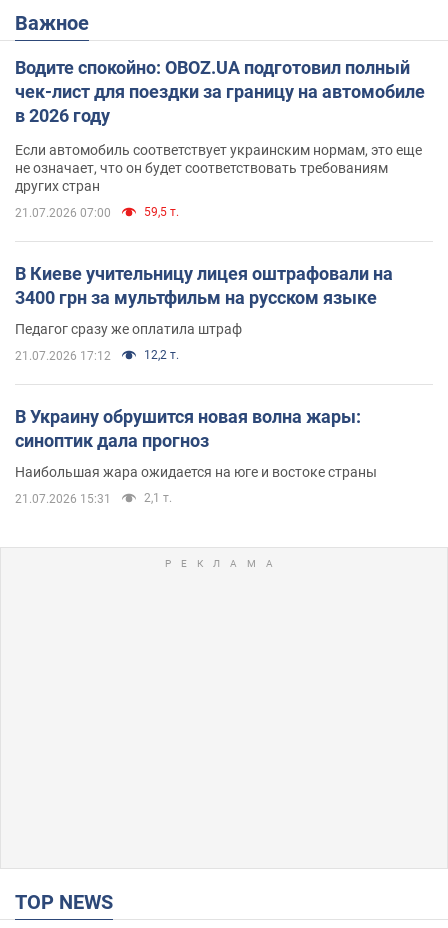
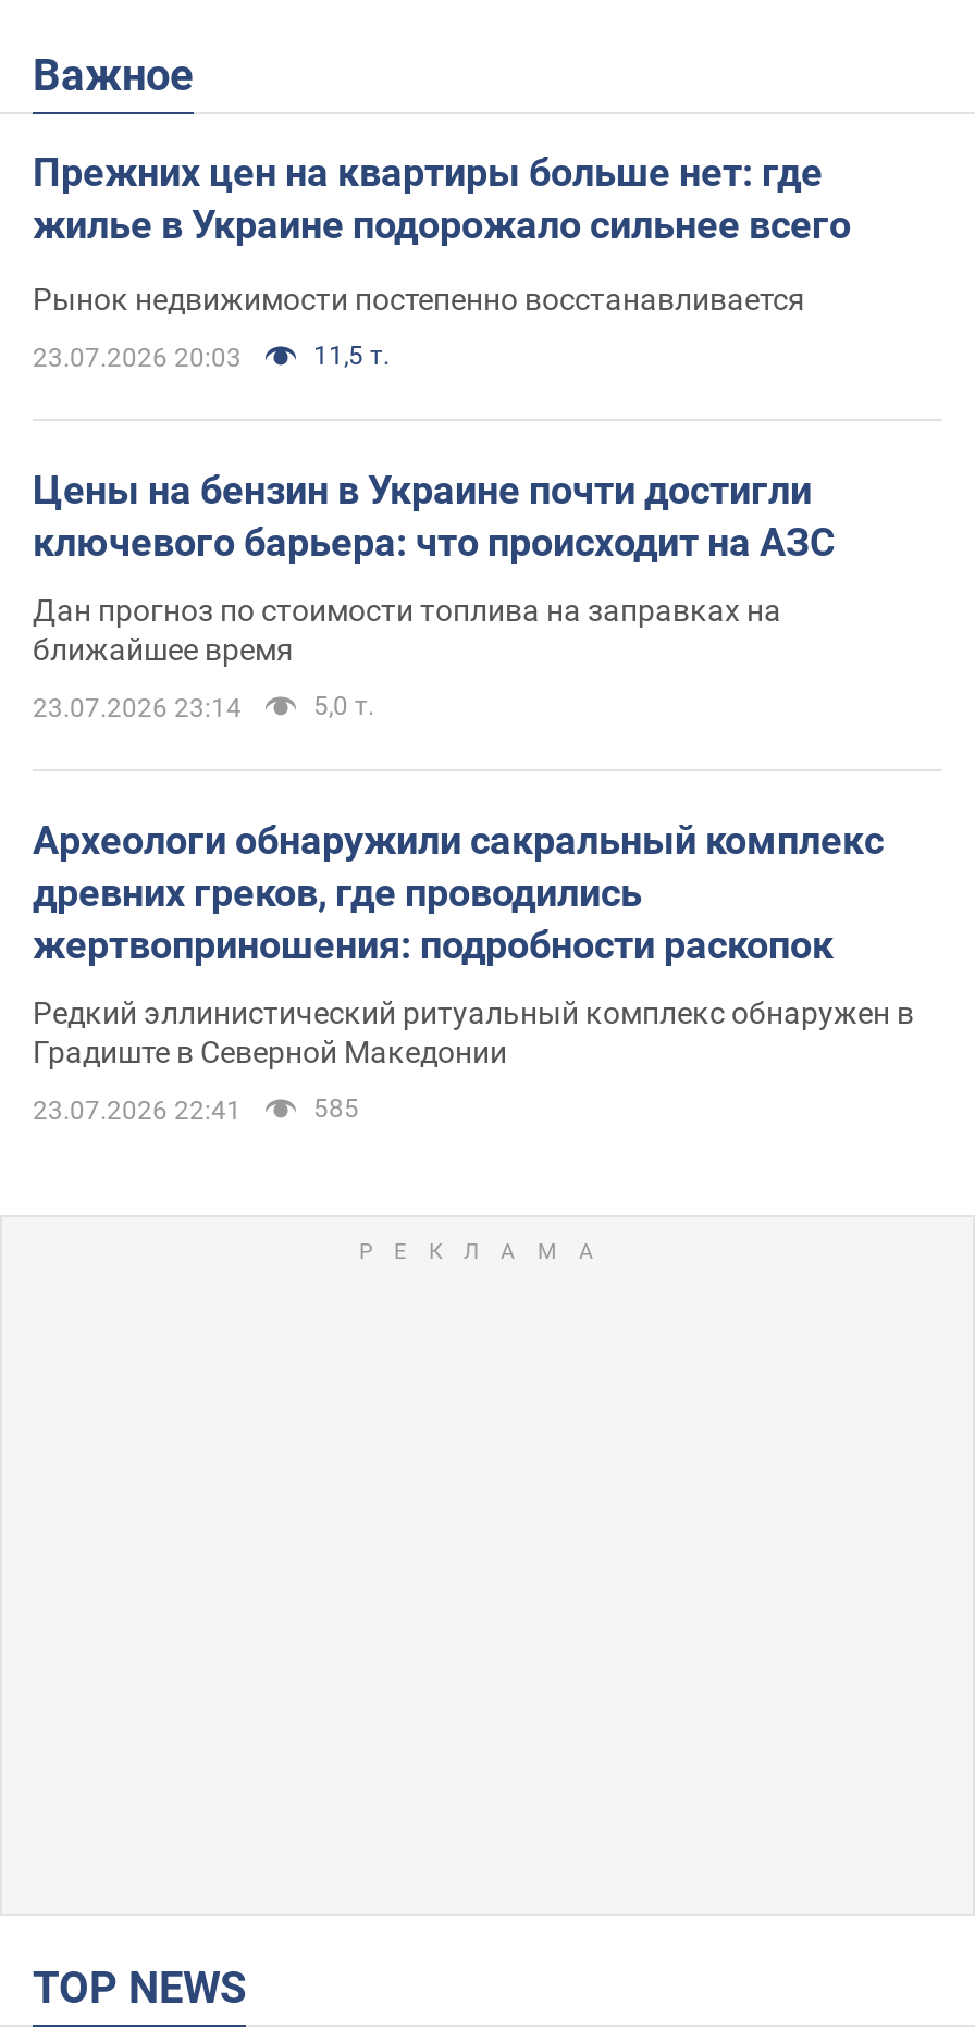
- Водите спокойно: OBOZ.UA подготовил полный
- чек-лист для поездки за границу на автомобиле
- в 2026 году
+ Прежних цен на квартиры больше нет: где
+ жилье в Украине подорожало сильнее всего

- Если автомобиль соответствует украинским нормам, это еще
- не означает, что он будет соответствовать требованиям
- других стран
+ Рынок недвижимости постепенно восстанавливается

- 21.07.2026 07:00
- 59,5 т.
+ 23.07.2026 20:03
+ 11,5 т.

- В Киеве учительницу лицея оштрафовали на
- 3400 грн за мультфильм на русском языке
+ Цены на бензин в Украине почти достигли
+ ключевого барьера: что происходит на АЗС

- Педагог сразу же оплатила штраф
+ Дан прогноз по стоимости топлива на заправках на
+ ближайшее время

- 21.07.2026 17:12
- 12,2 т.
+ 23.07.2026 23:14
+ 5,0 т.

- В Украину обрушится новая волна жары:
- синоптик дала прогноз
+ Археологи обнаружили сакральный комплекс
+ древних греков, где проводились
+ жертвоприношения: подробности раскопок

- Наибольшая жара ожидается на юге и востоке страны
+ Редкий эллинистический ритуальный комплекс обнаружен в
+ Градиште в Северной Македонии

- 21.07.2026 15:31
- 2,1 т.
+ 23.07.2026 22:41
+ 585
